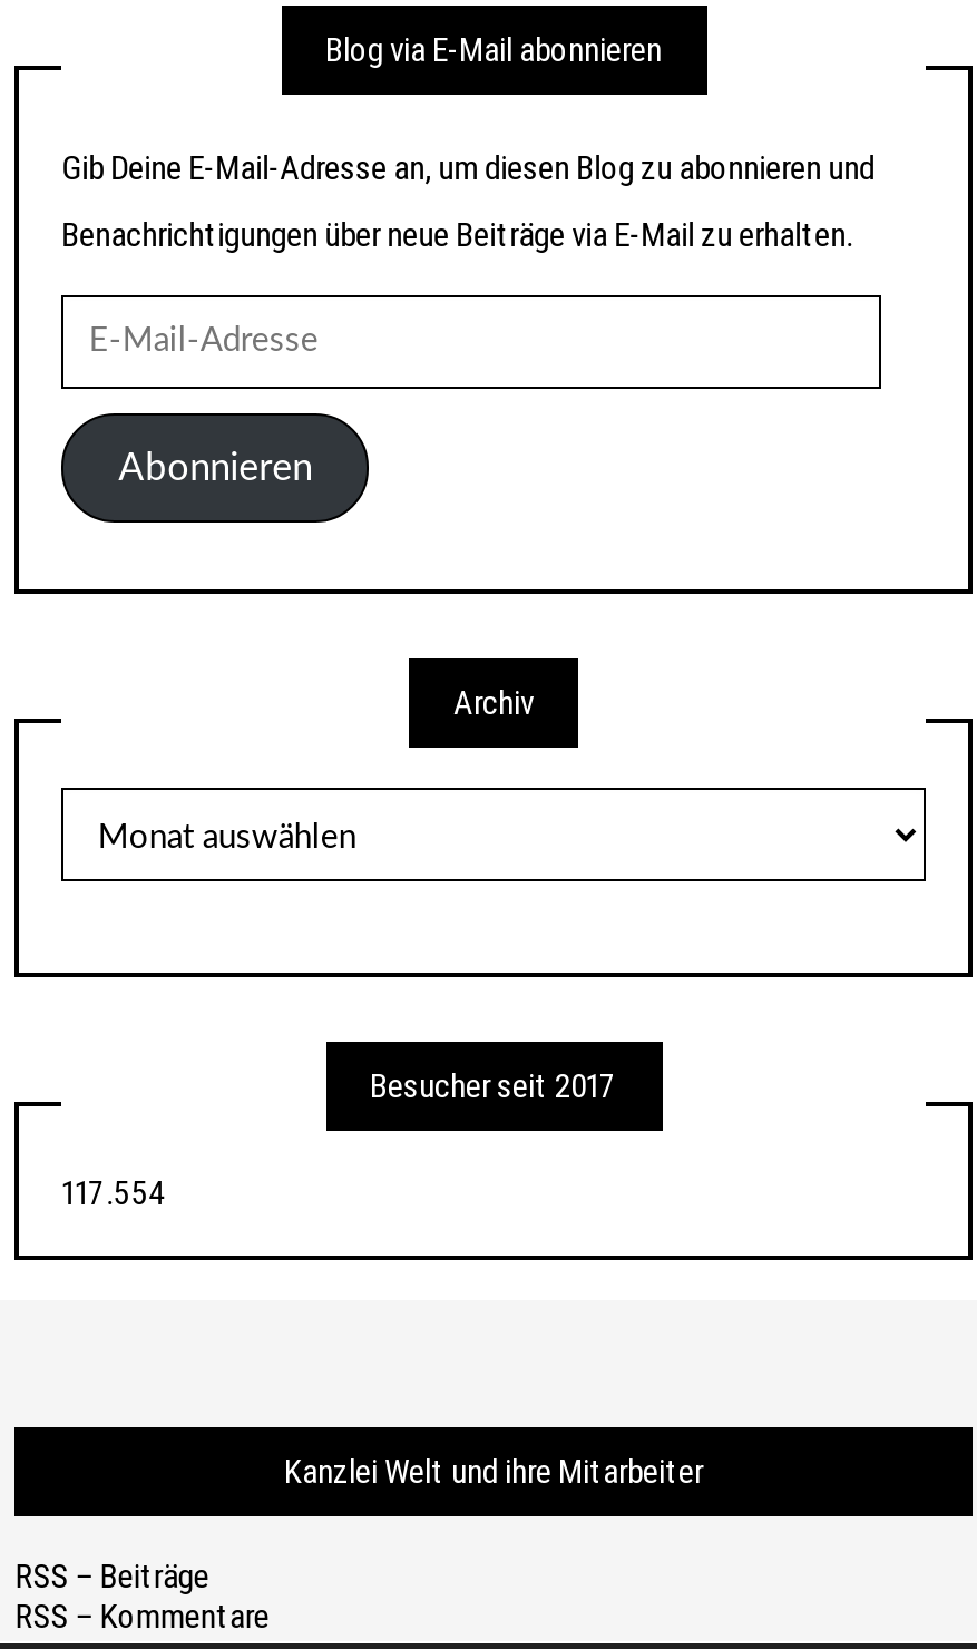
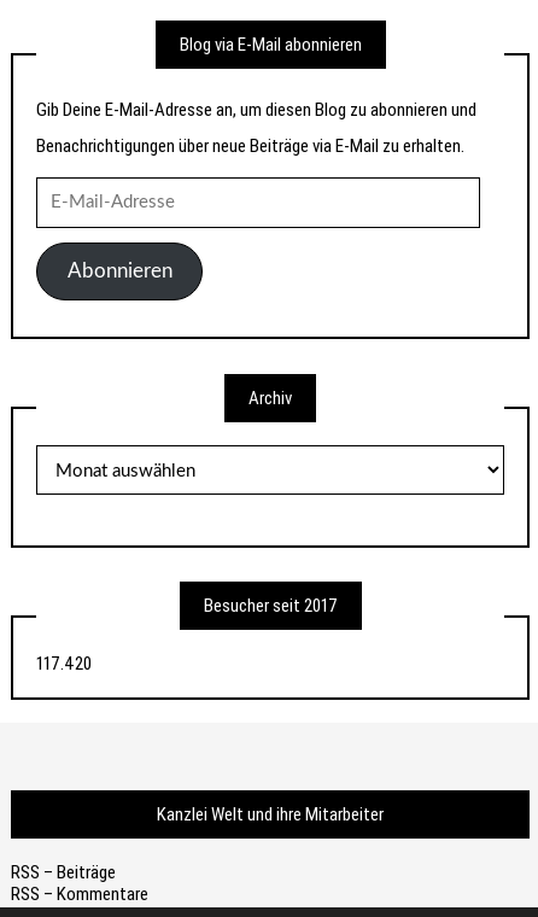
- 117.554
+ 117.420
